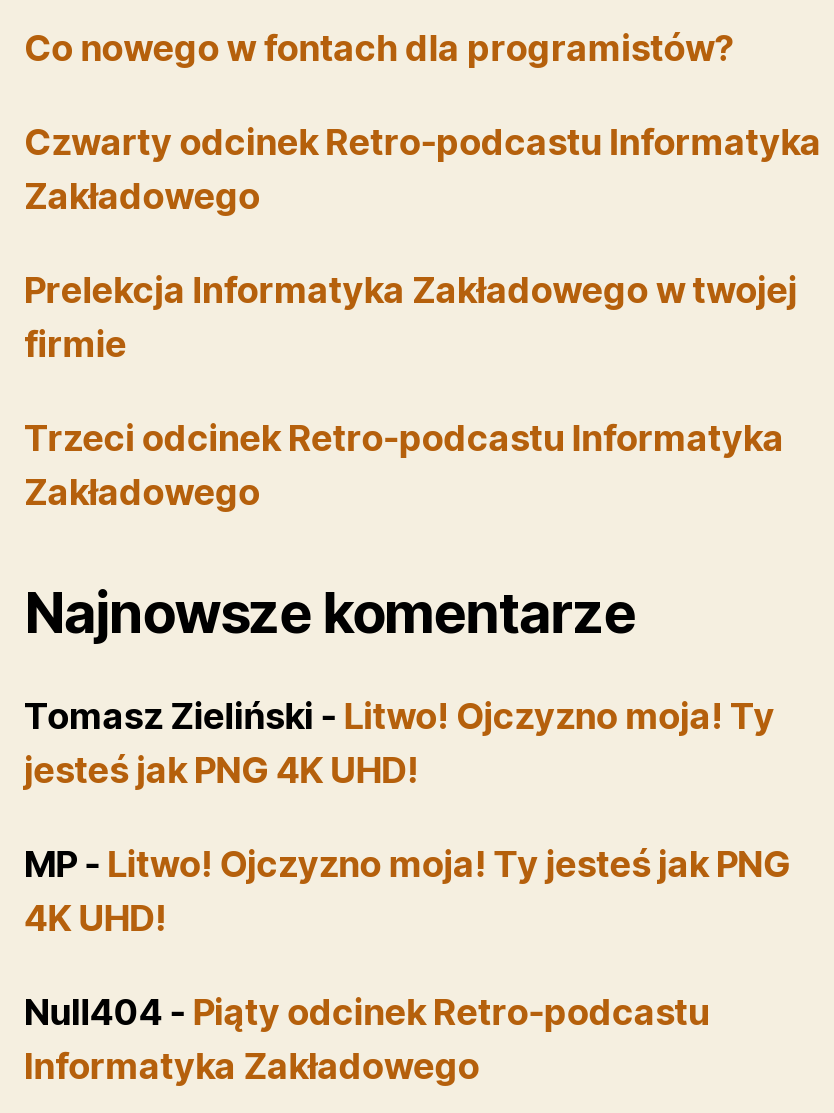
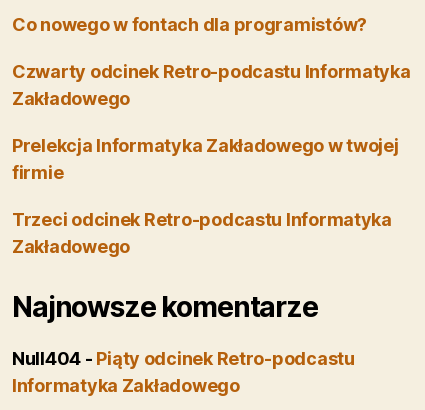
- Tomasz Zieliński - Litwo! Ojczyzno moja! Ty
- jesteś jak PNG 4K UHD!
- MP - Litwo! Ojczyzno moja! Ty jesteś jak PNG
- 4K UHD!
